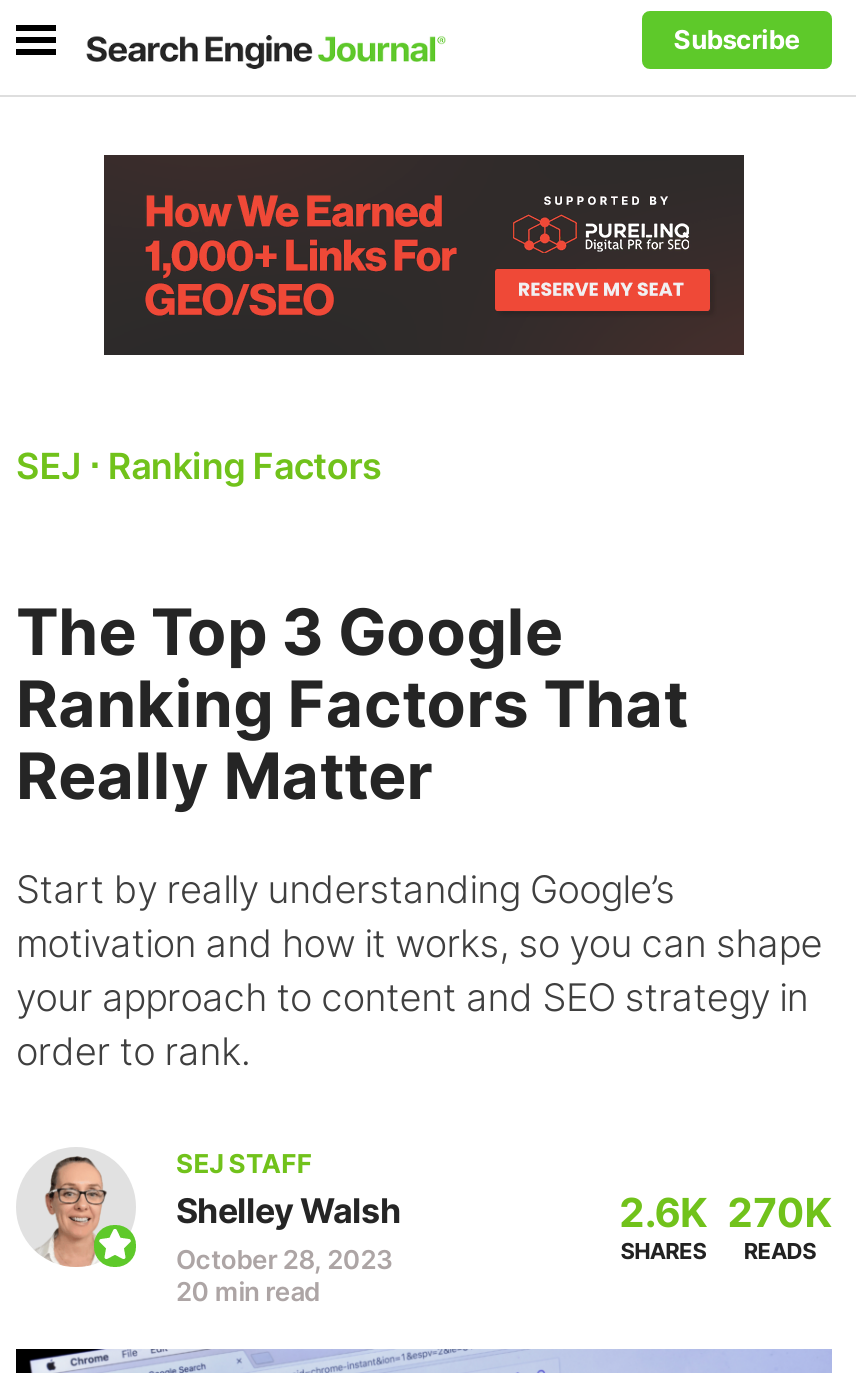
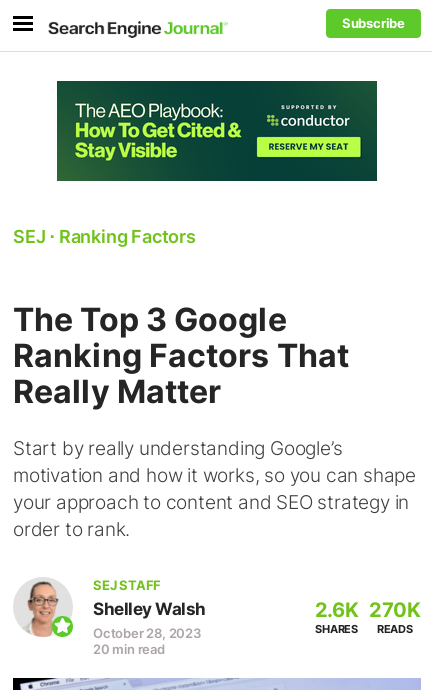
- [image]
+ [image]
